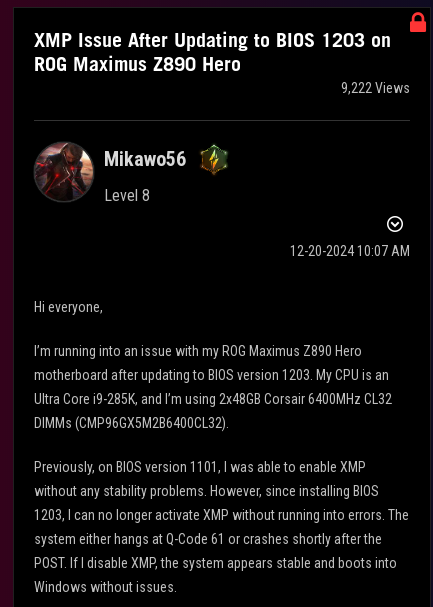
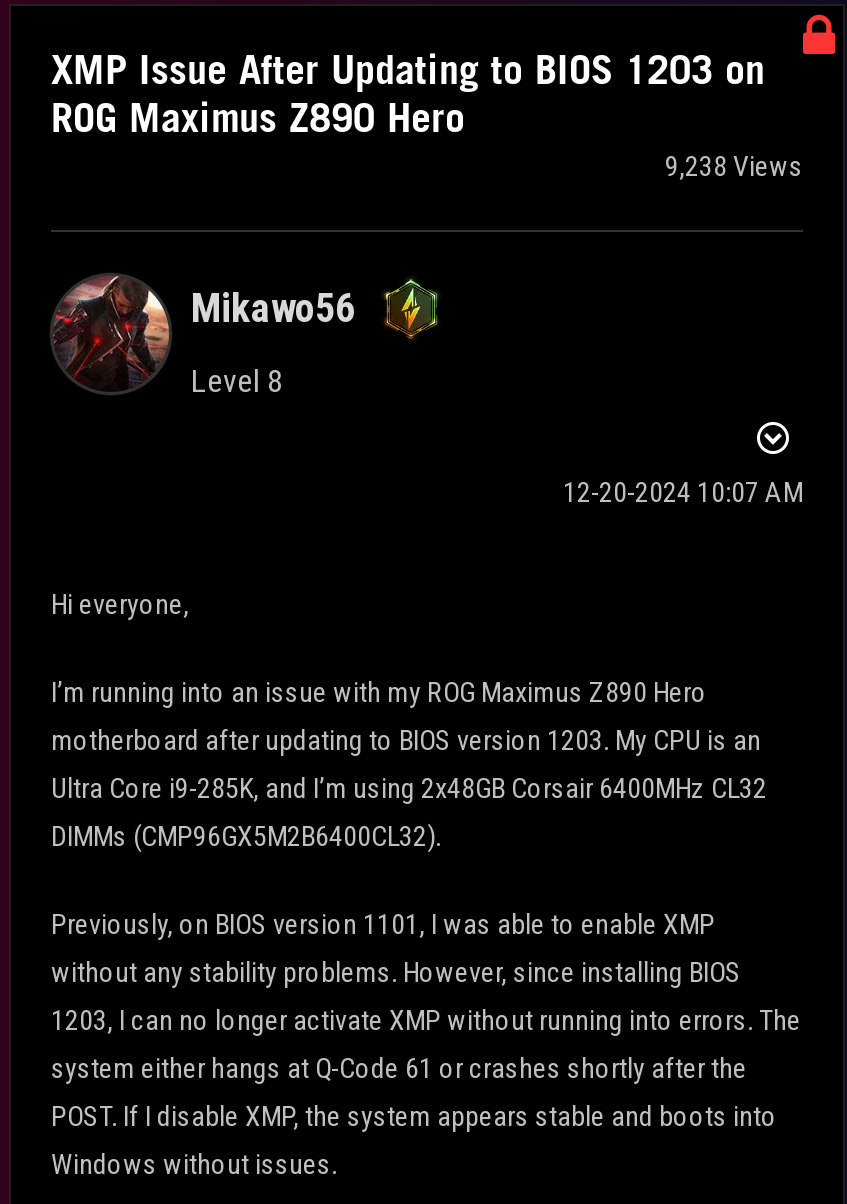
- 9,222 Views
+ 9,238 Views
